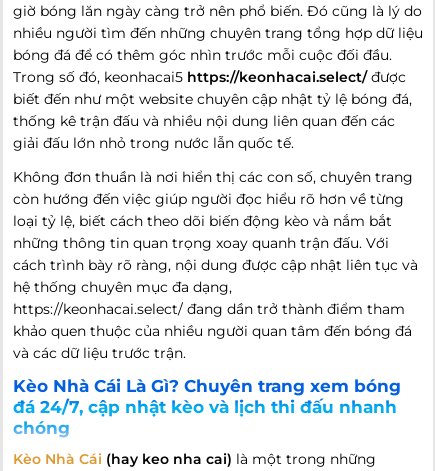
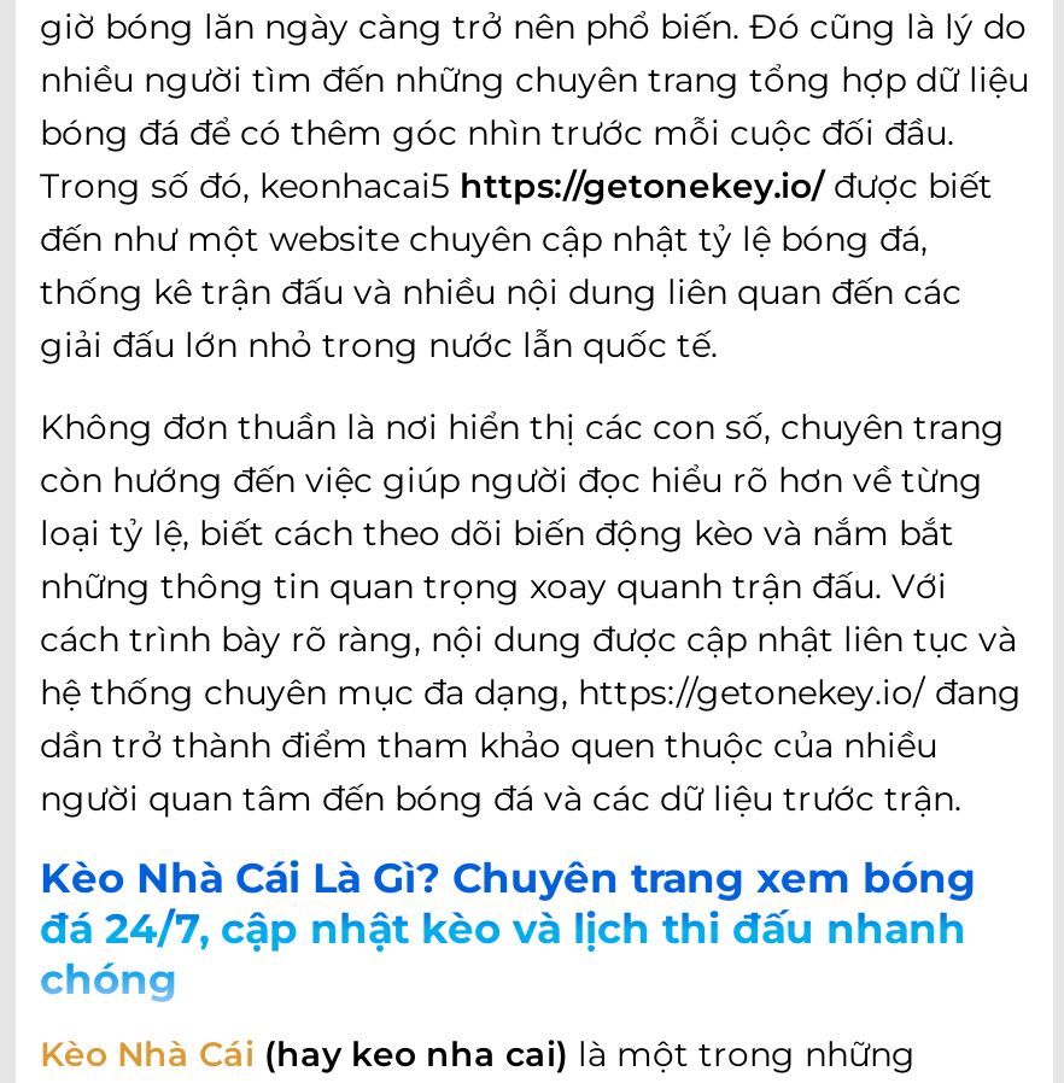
- Trong số đó, keonhacai5 https://keonhacai.select/ được
- biết đến như một website chuyên cập nhật tỷ lệ bóng đá,
+ Trong số đó, keonhacai5 https://getonekey.io/ được biết
+ đến như một website chuyên cập nhật tỷ lệ bóng đá,

- hệ thống chuyên mục đa dạng,
- https://keonhacai.select/ đang dần trở thành điểm tham
- khảo quen thuộc của nhiều người quan tâm đến bóng đá
- và các dữ liệu trước trận.
+ hệ thống chuyên mục đa dạng, https://getonekey.io/ đang
+ dần trở thành điểm tham khảo quen thuộc của nhiều
+ người quan tâm đến bóng đá và các dữ liệu trước trận.
